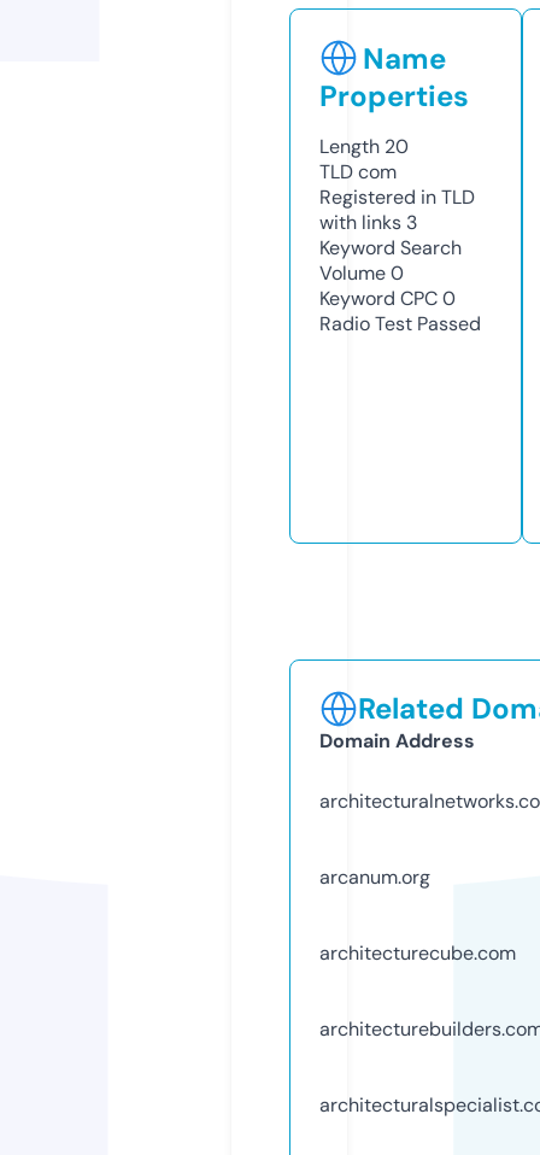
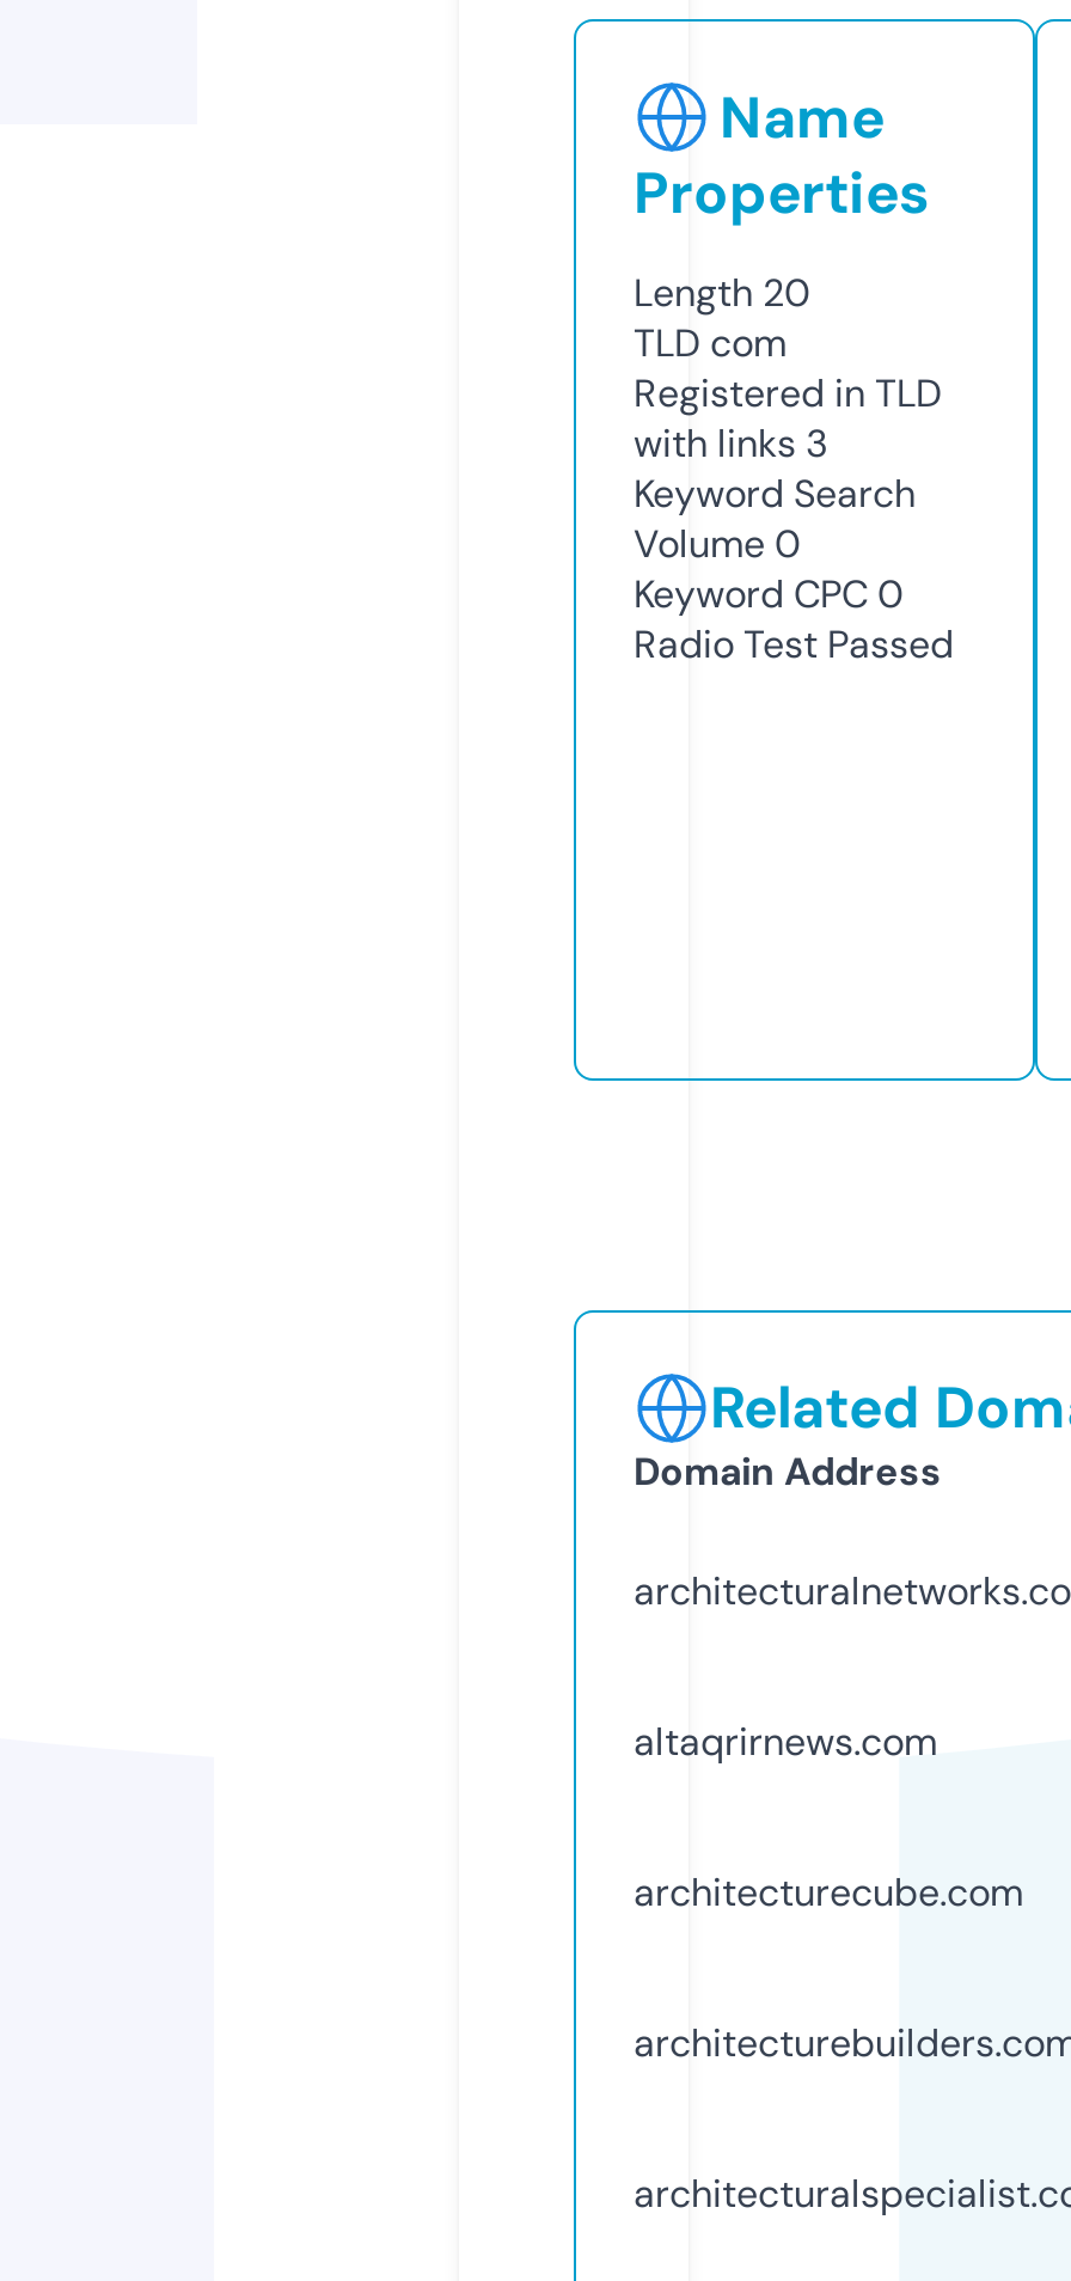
- arcanum.org
+ altaqrirnews.com
